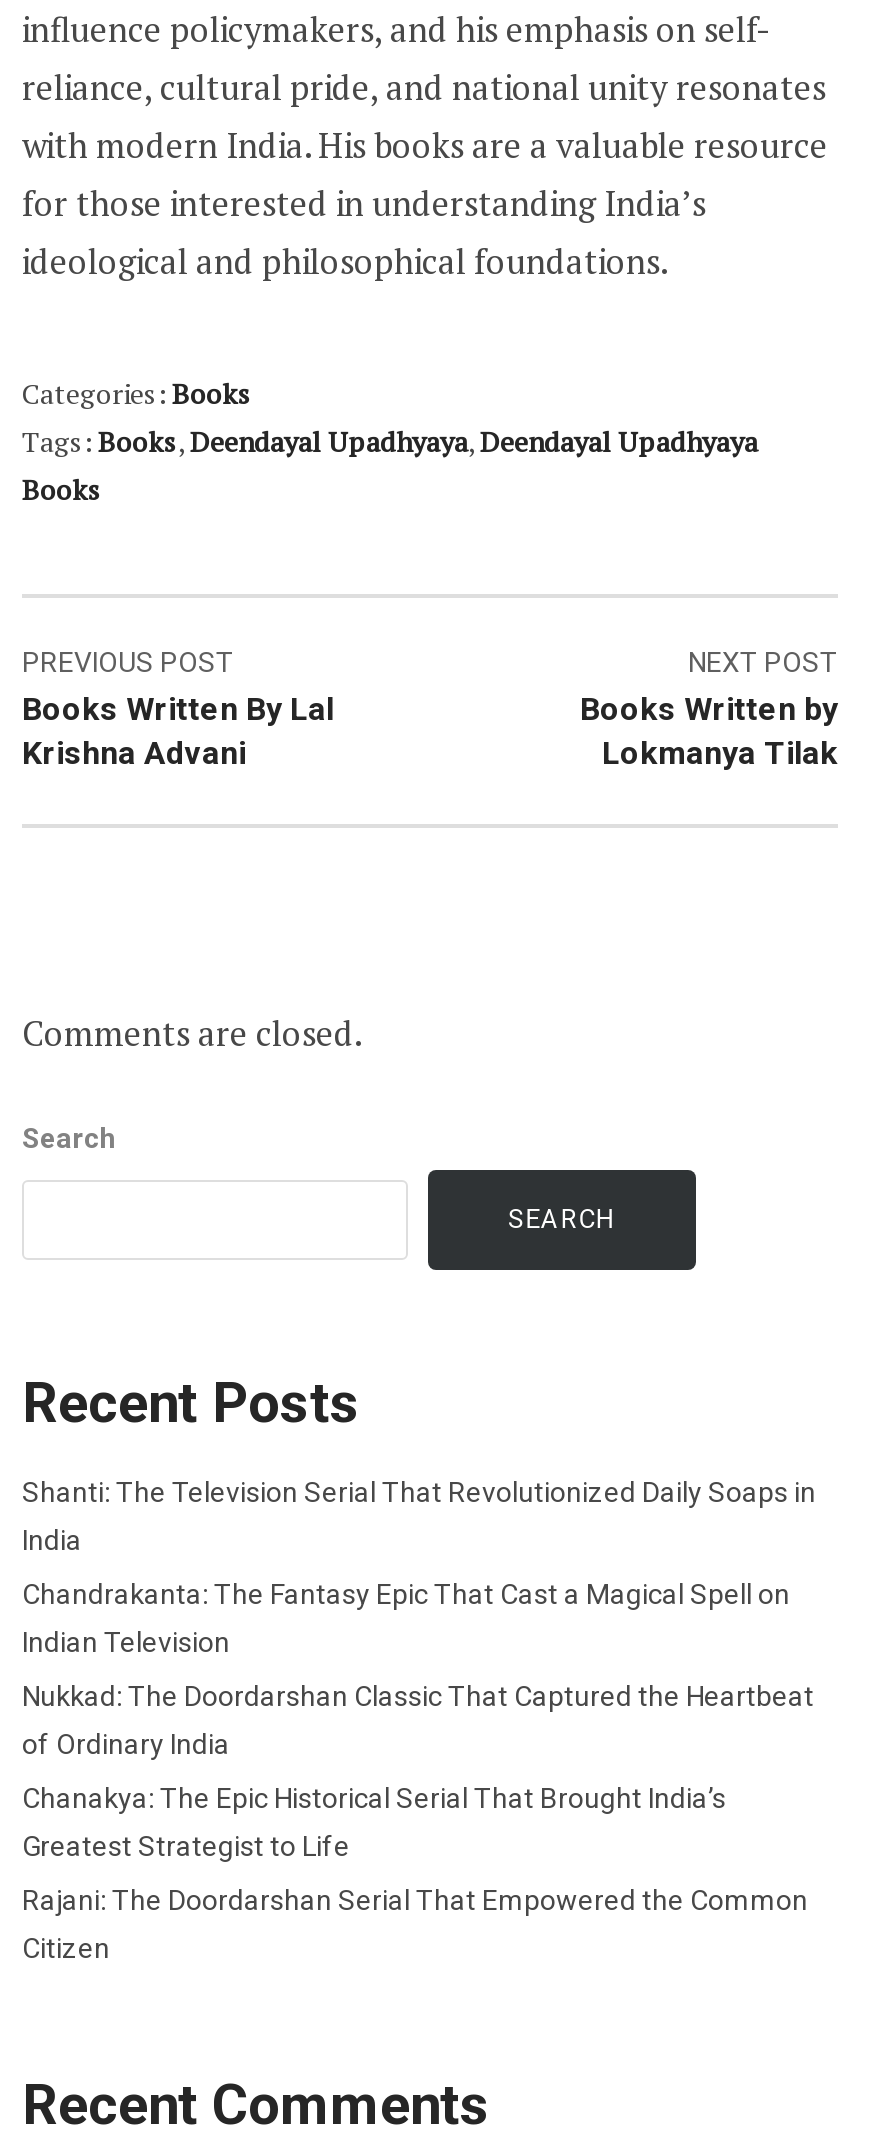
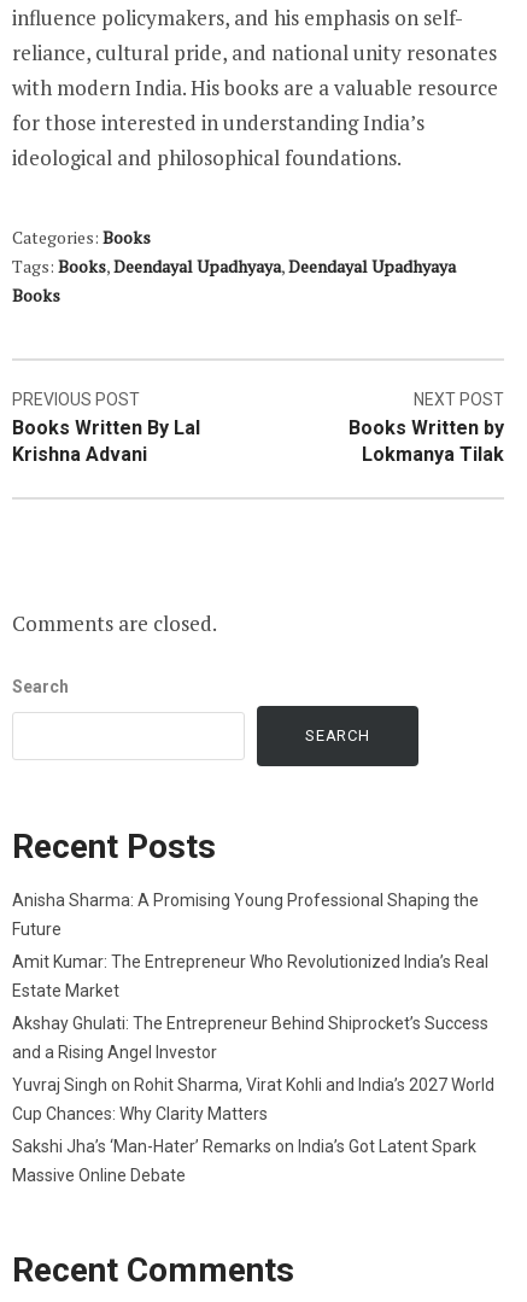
- Shanti: The Television Serial That Revolutionized Daily Soaps in
+ Anisha Sharma: A Promising Young Professional Shaping the

- India
+ Future

- Chandrakanta: The Fantasy Epic That Cast a Magical Spell on
+ Amit Kumar: The Entrepreneur Who Revolutionized India’s Real

- Indian Television
+ Estate Market

- Nukkad: The Doordarshan Classic That Captured the Heartbeat
+ Akshay Ghulati: The Entrepreneur Behind Shiprocket’s Success

- of Ordinary India
+ and a Rising Angel Investor

- Chanakya: The Epic Historical Serial That Brought India’s
+ Yuvraj Singh on Rohit Sharma, Virat Kohli and India’s 2027 World

- Greatest Strategist to Life
+ Cup Chances: Why Clarity Matters

- Rajani: The Doordarshan Serial That Empowered the Common
+ Sakshi Jha’s ‘Man-Hater’ Remarks on India’s Got Latent Spark

- Citizen
+ Massive Online Debate
